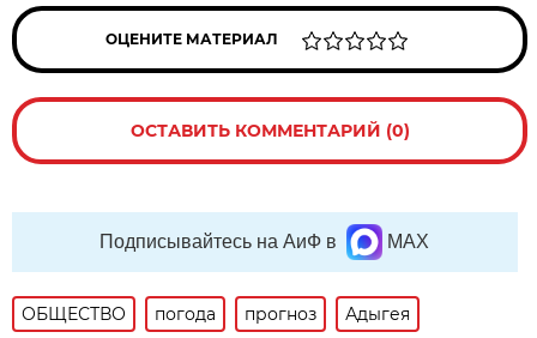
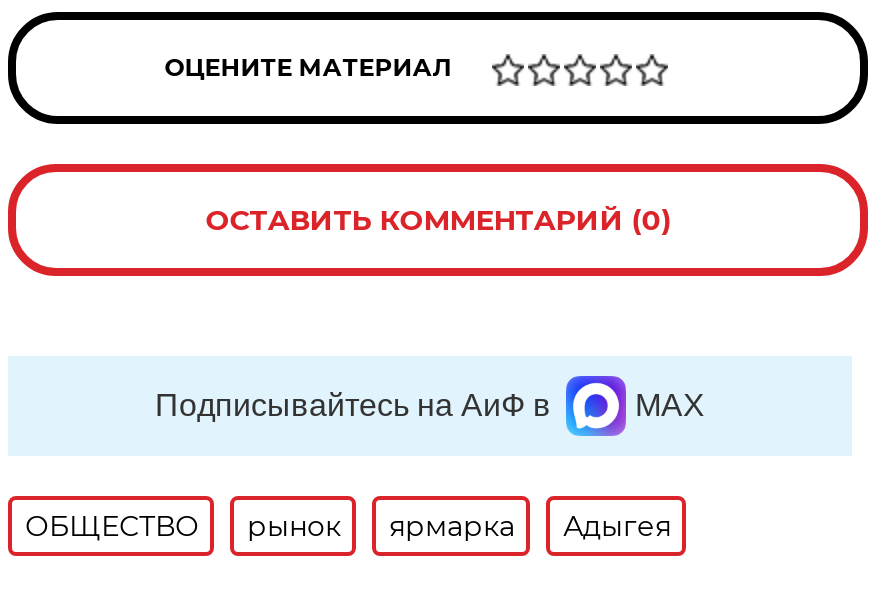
- погода
- прогноз
+ рынок
+ ярмарка
